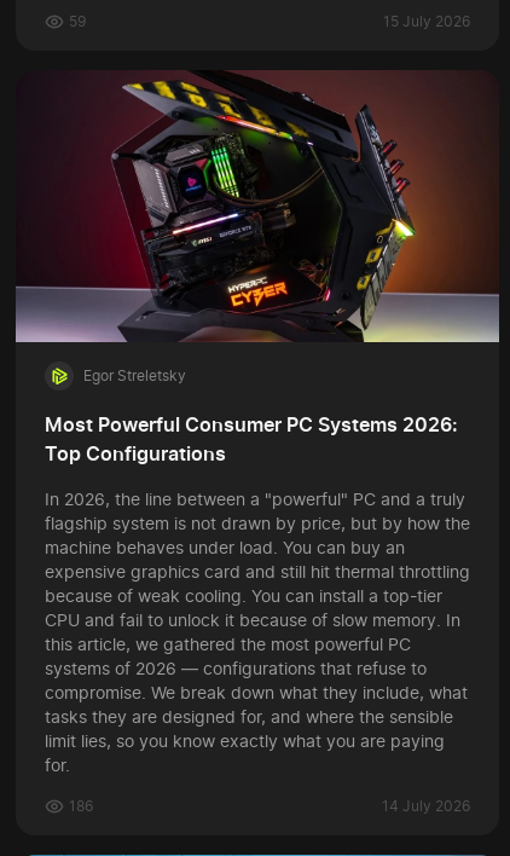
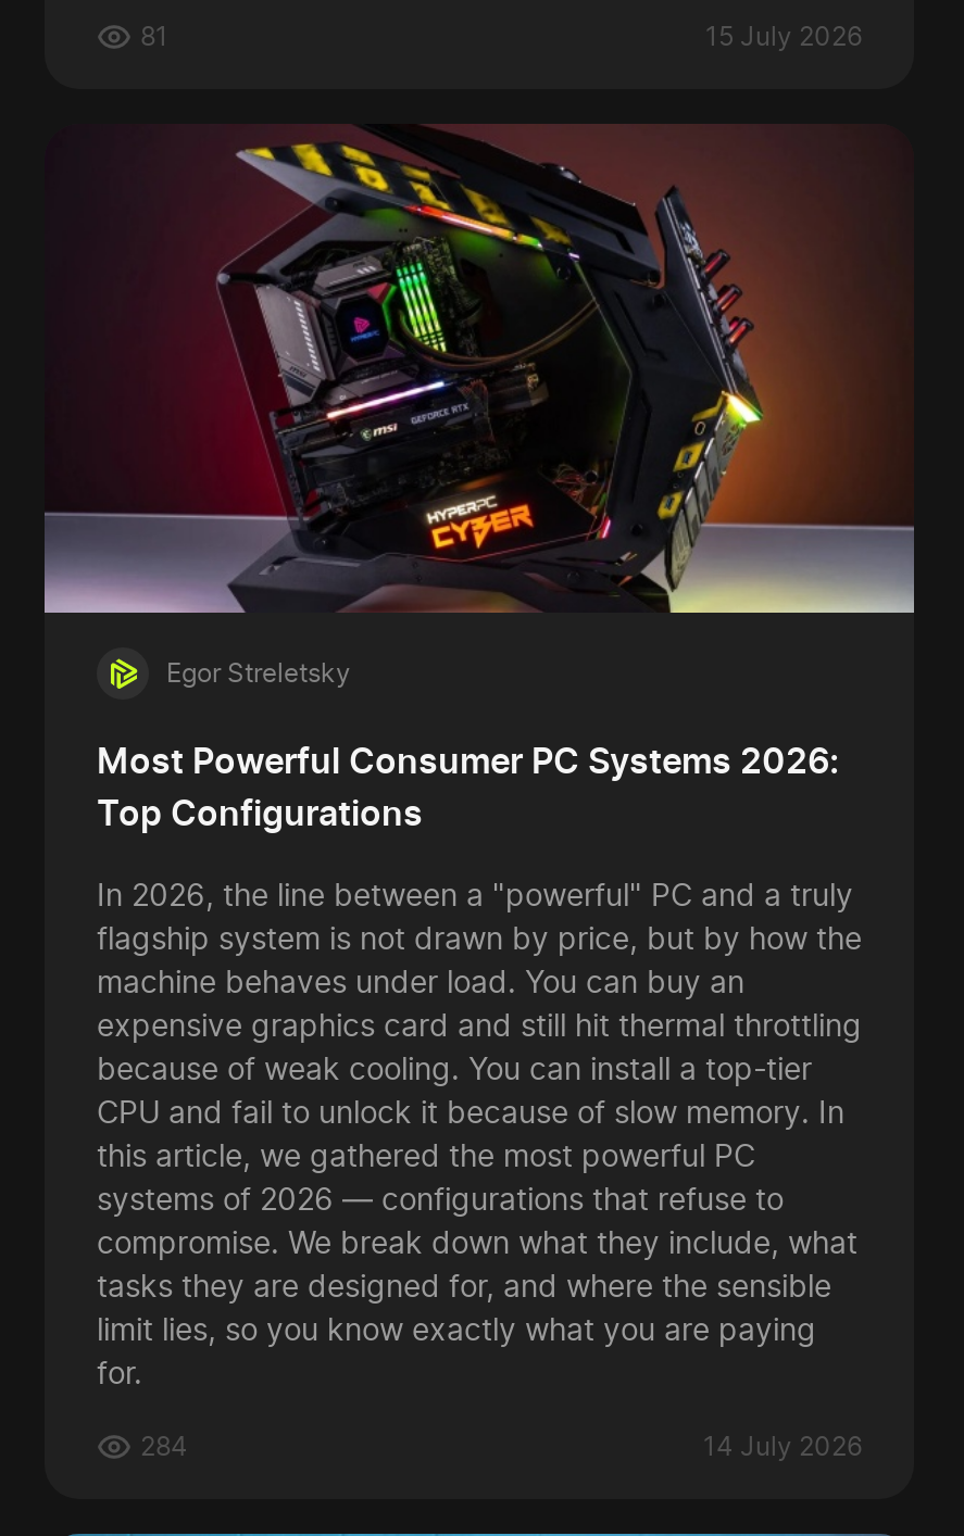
- 59
+ 81

- 186
+ 284
